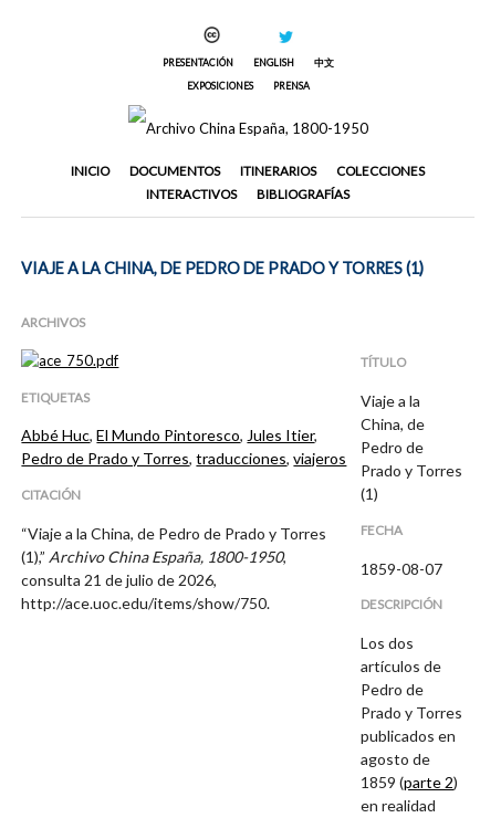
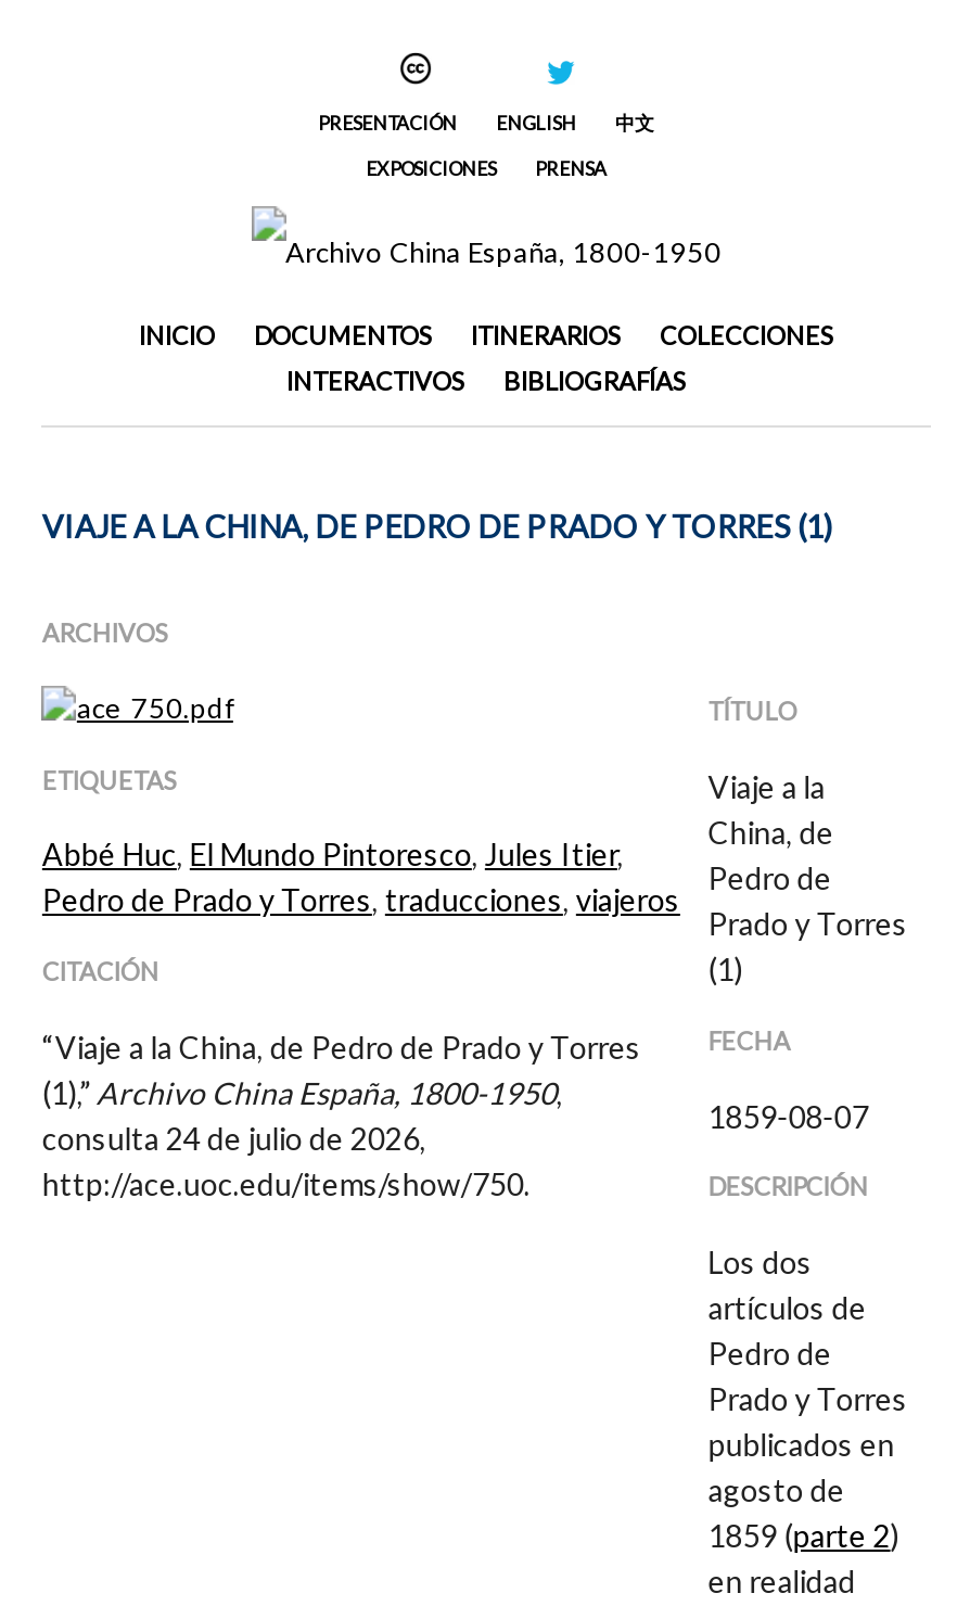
- consulta 21 de julio de 2026,
+ consulta 24 de julio de 2026,
